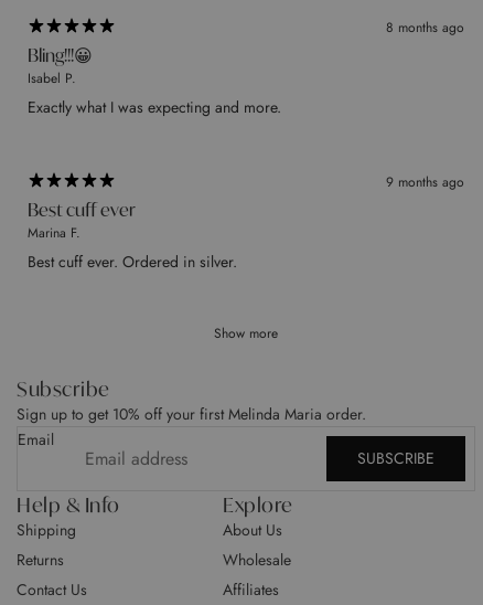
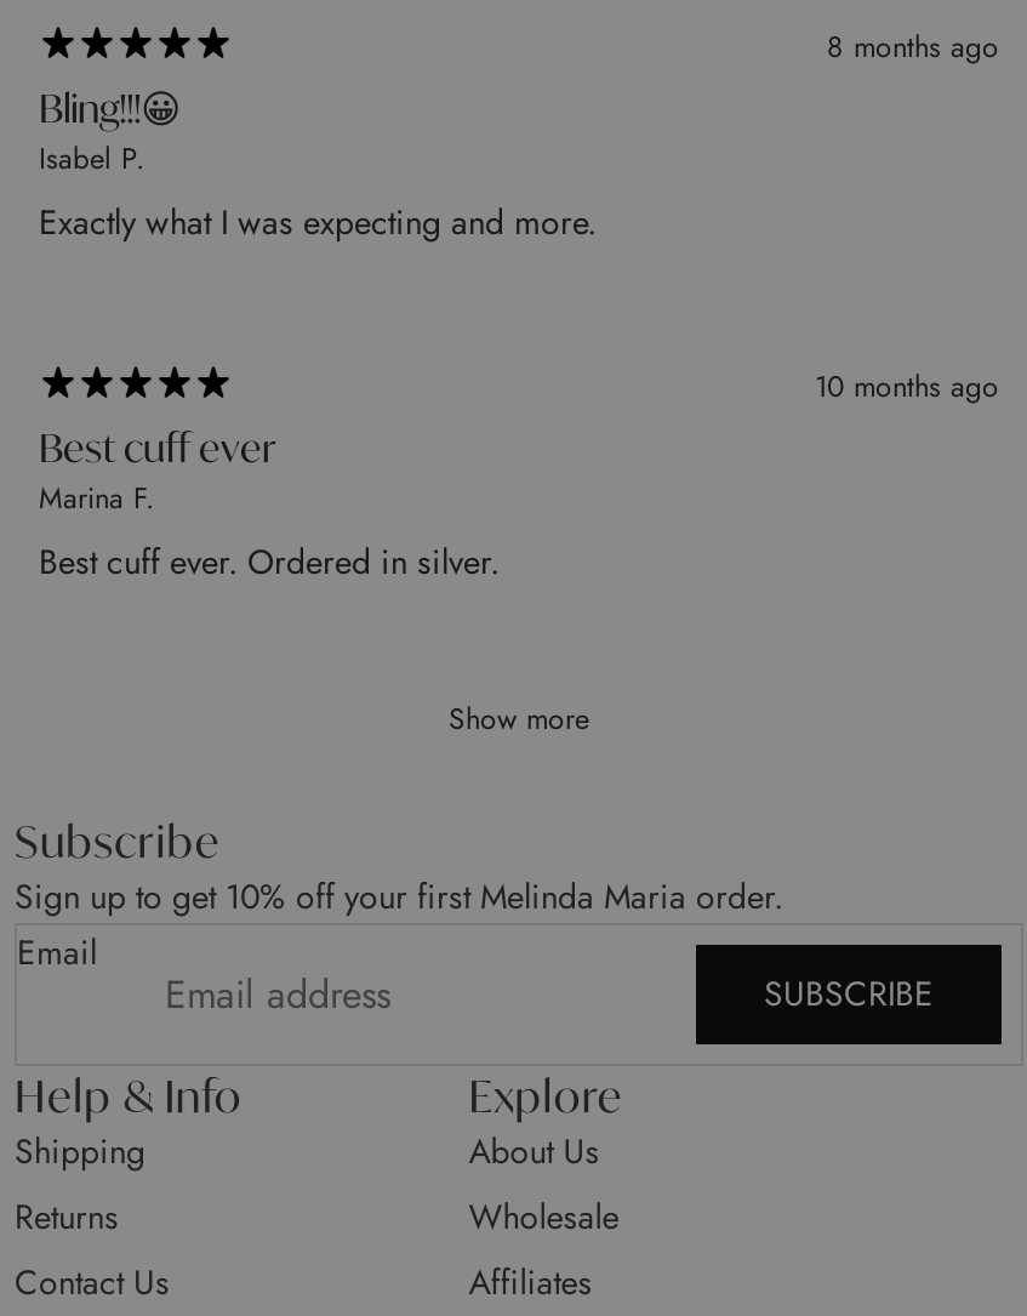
- 9 months ago
+ 10 months ago
